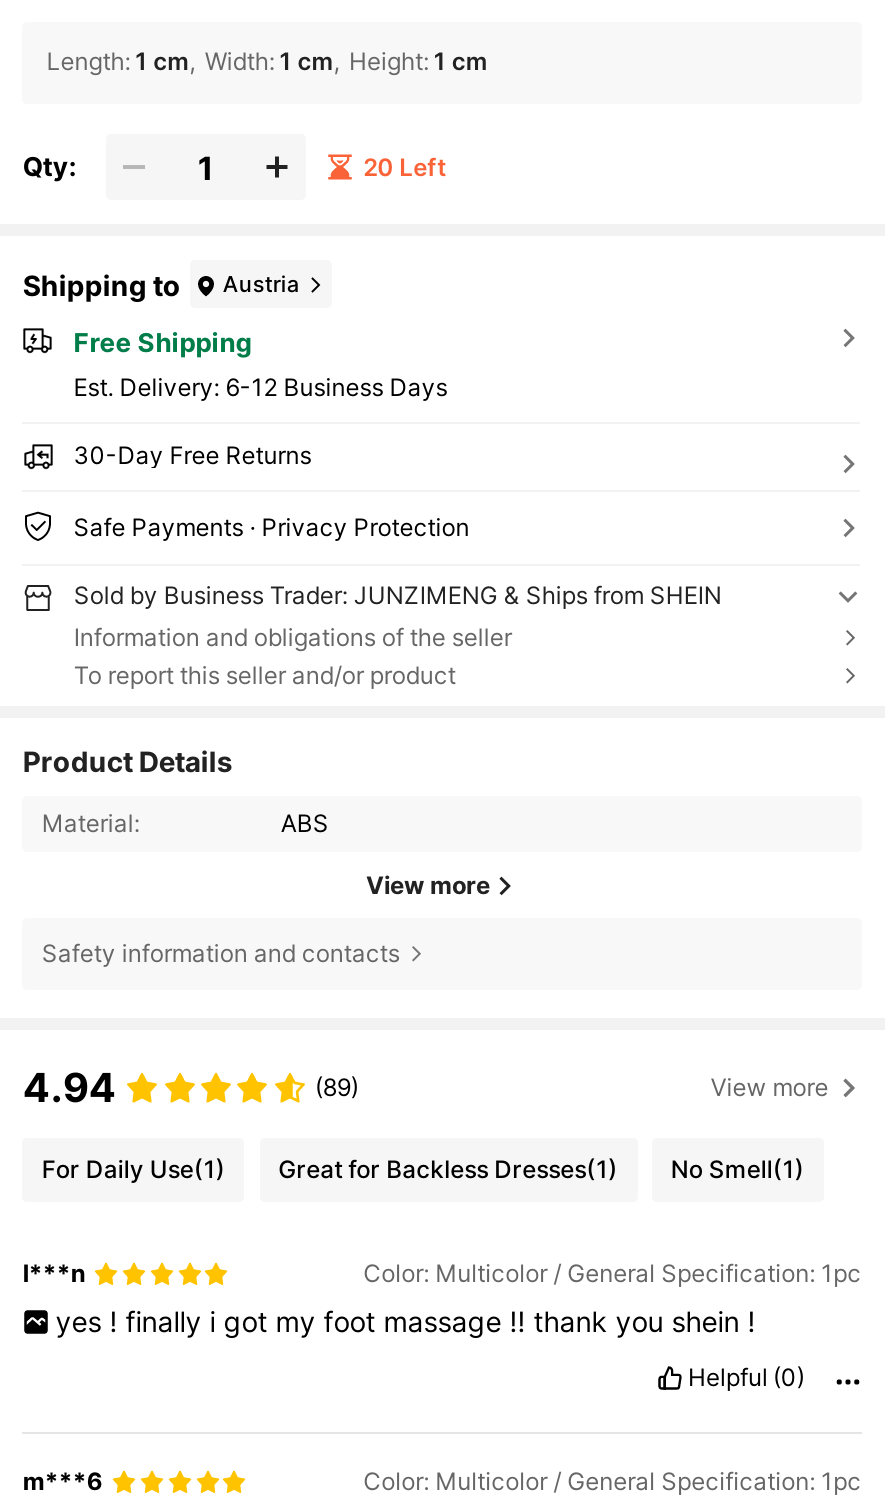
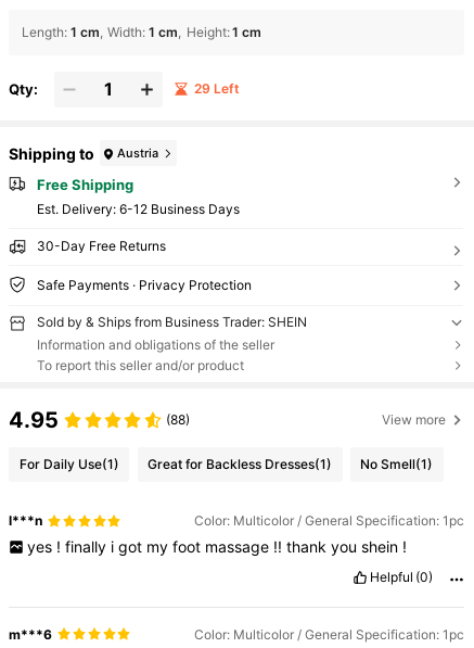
- 20 Left
+ 29 Left

- Sold by Business Trader: JUNZIMENG & Ships from SHEIN
+ Sold by & Ships from Business Trader: SHEIN

- Product Details
- Material:
- ABS
- View more
- Safety information and contacts
- 4.94
- (89)
+ 4.95
+ (88)
